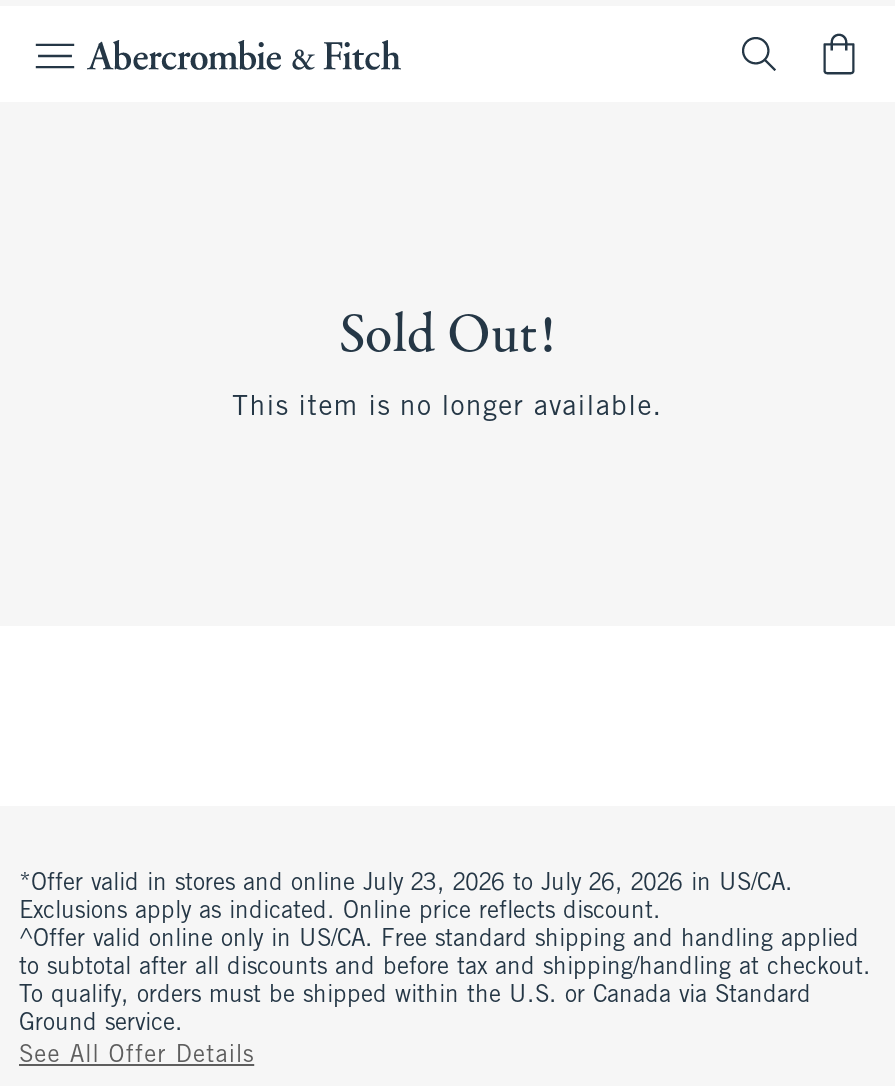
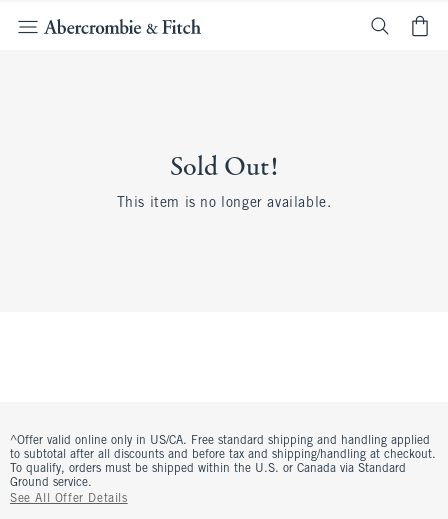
- *Offer valid in stores and online July 23, 2026 to July 26, 2026 in US/CA.
- Exclusions apply as indicated. Online price reflects discount.
